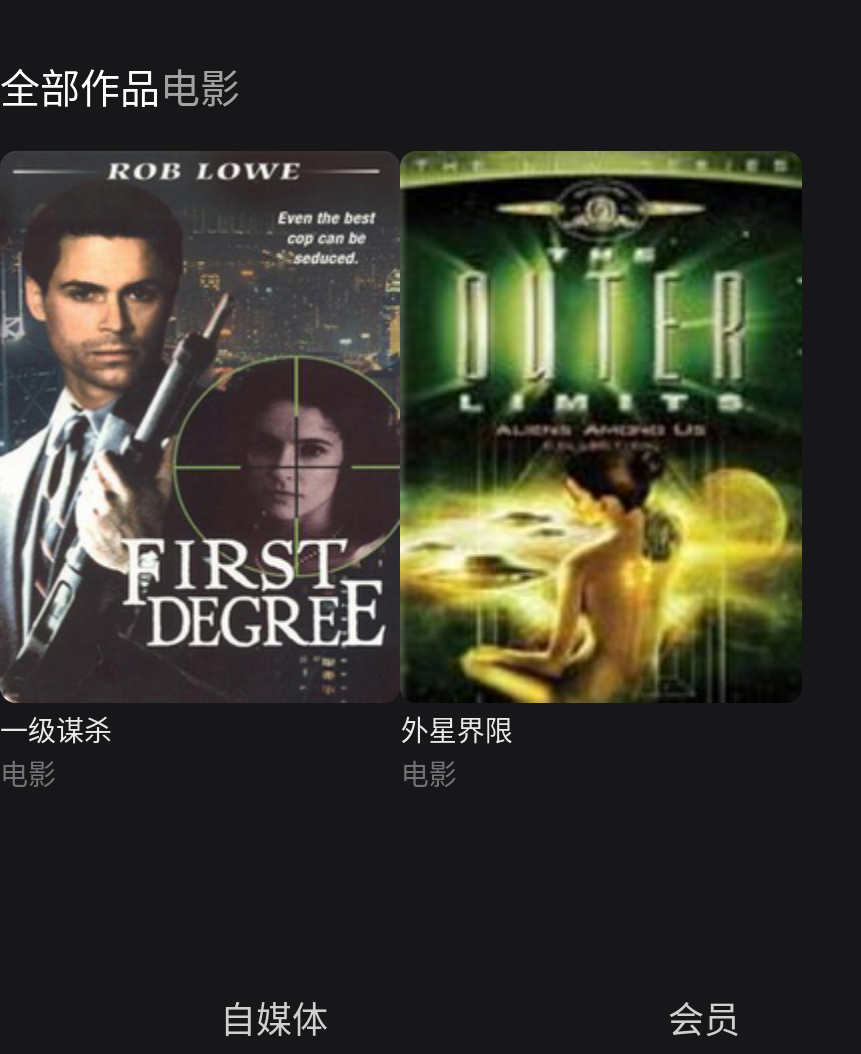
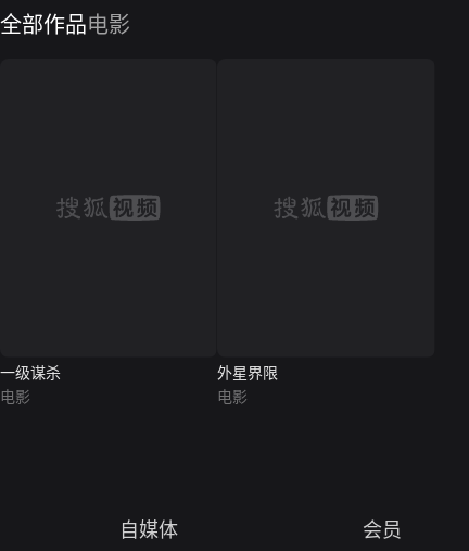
- [image]
